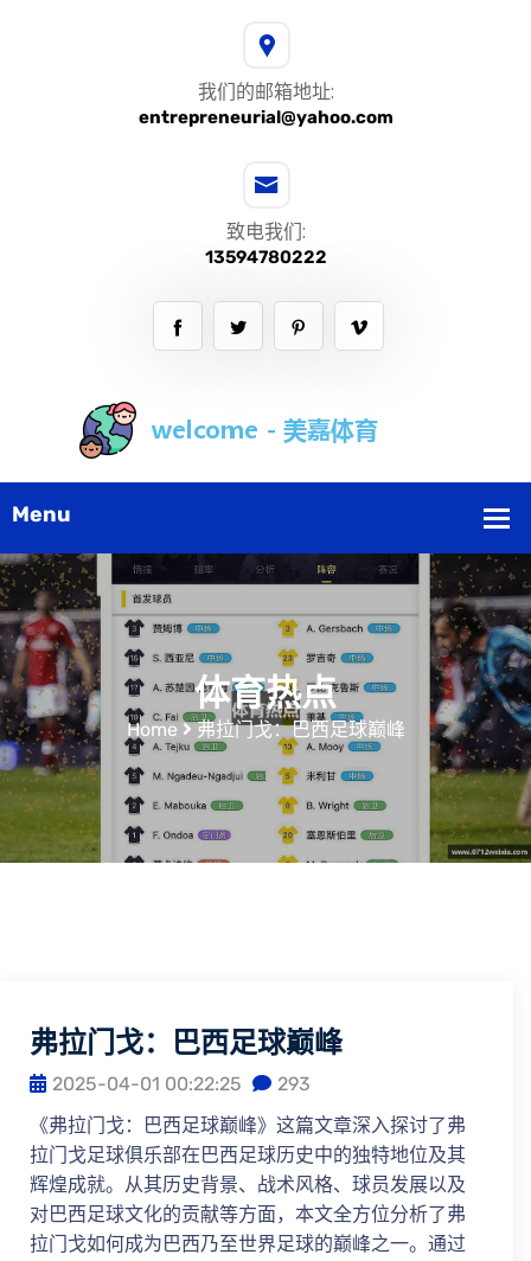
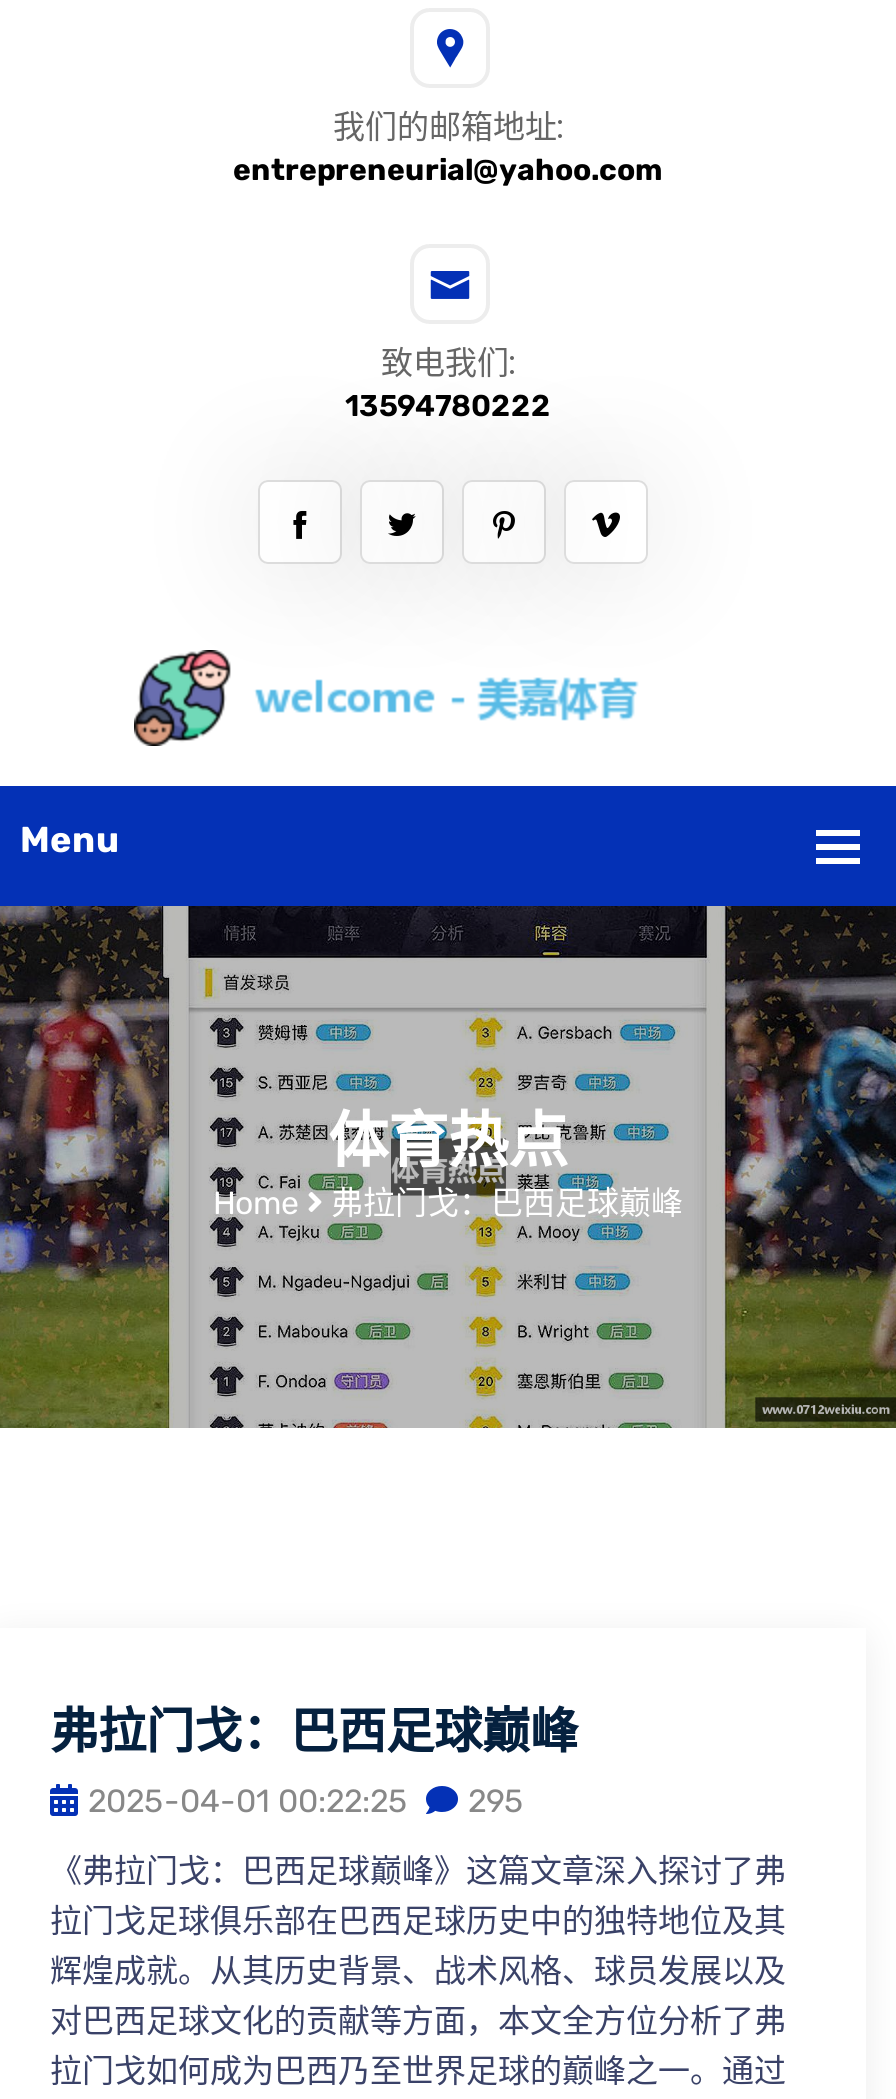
- 2025-04-01 00:22:25 293
+ 2025-04-01 00:22:25 295
